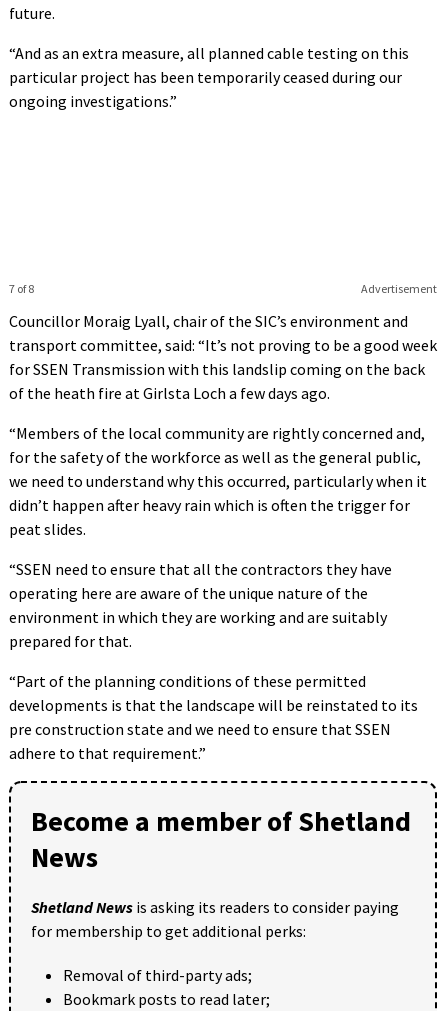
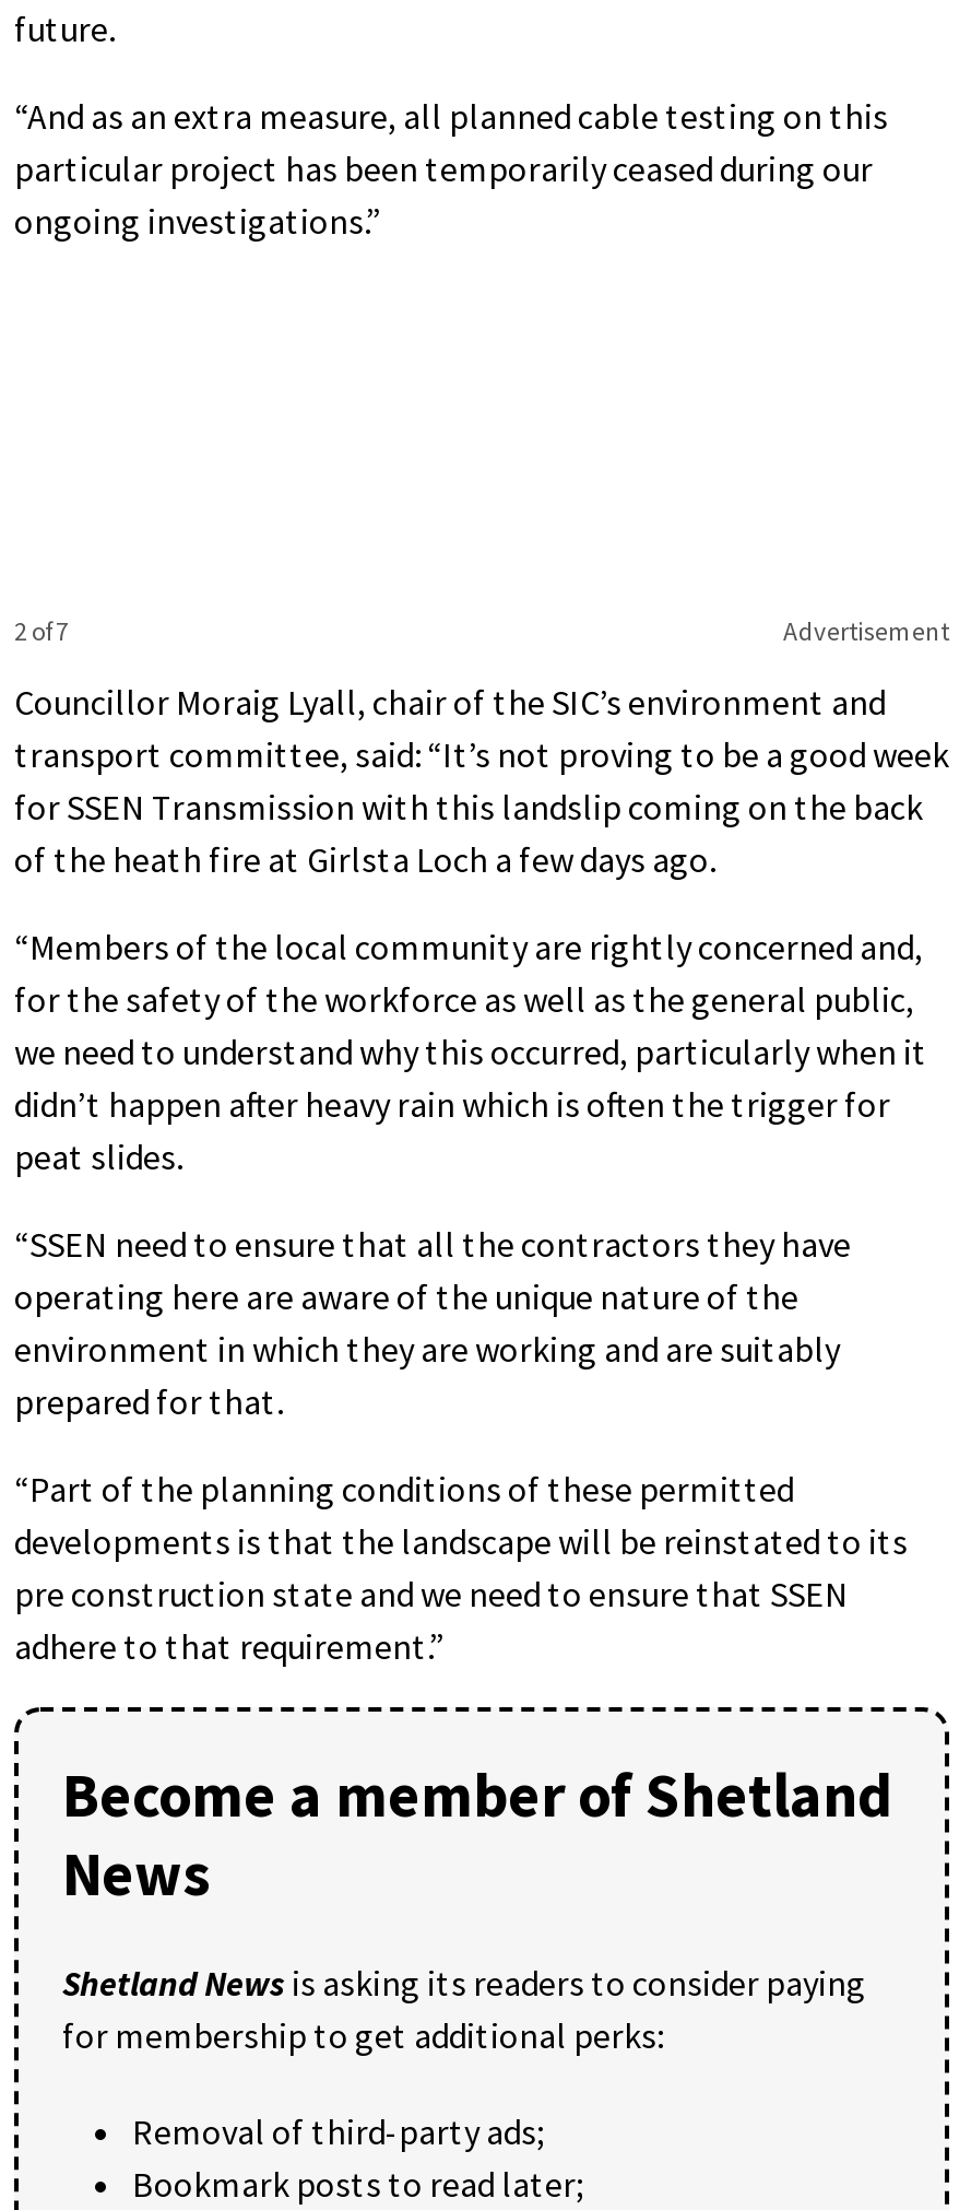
- 7 of 8
+ 2 of 7
